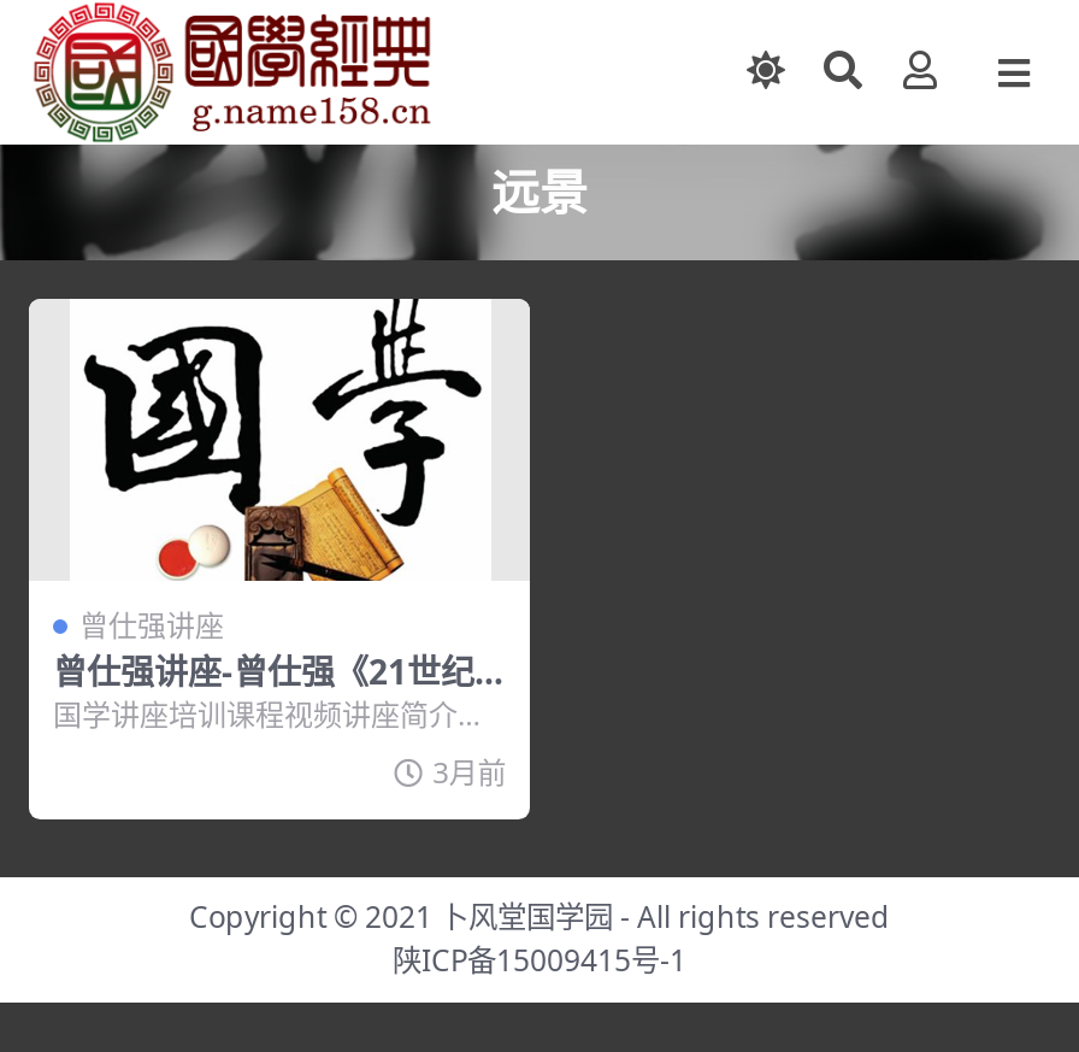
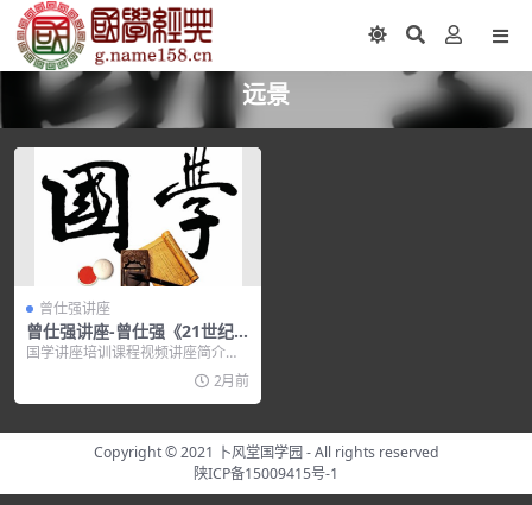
- 3月前
+ 2月前
